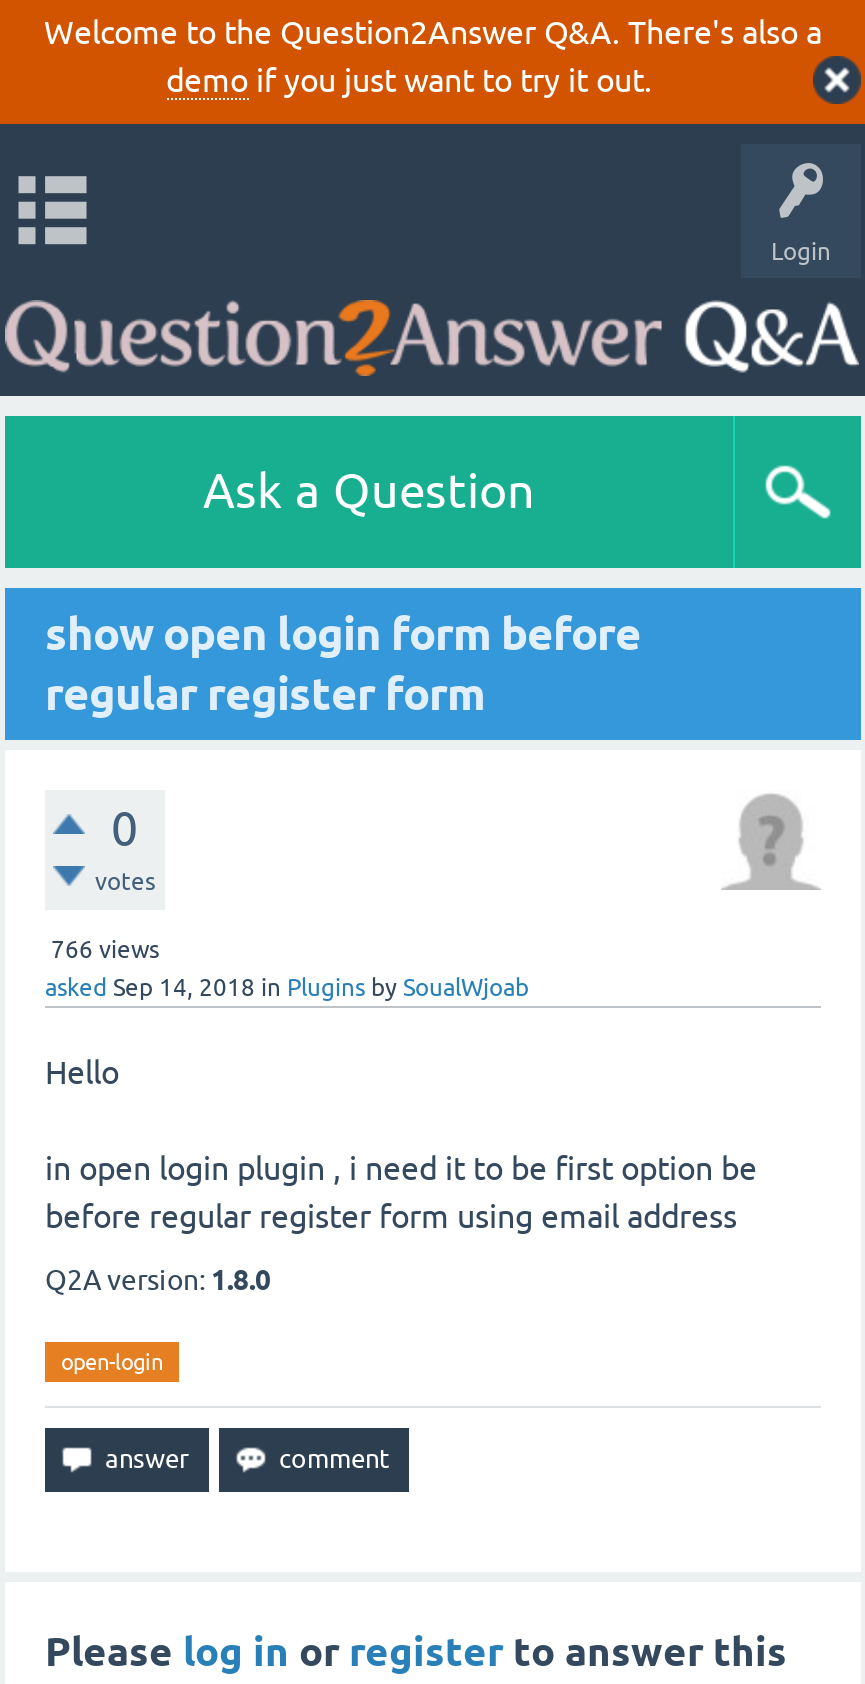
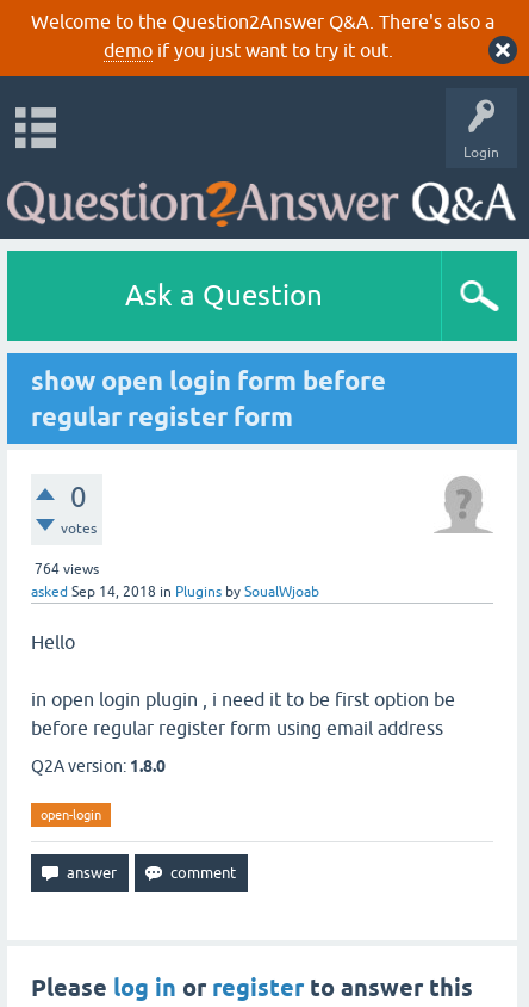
- 766 views
+ 764 views
